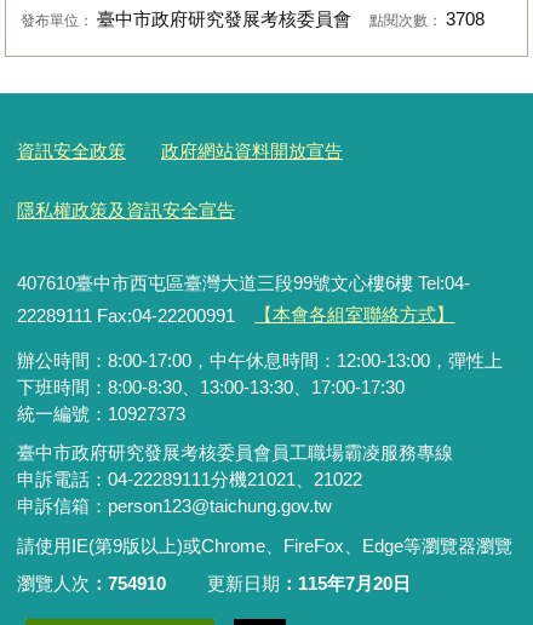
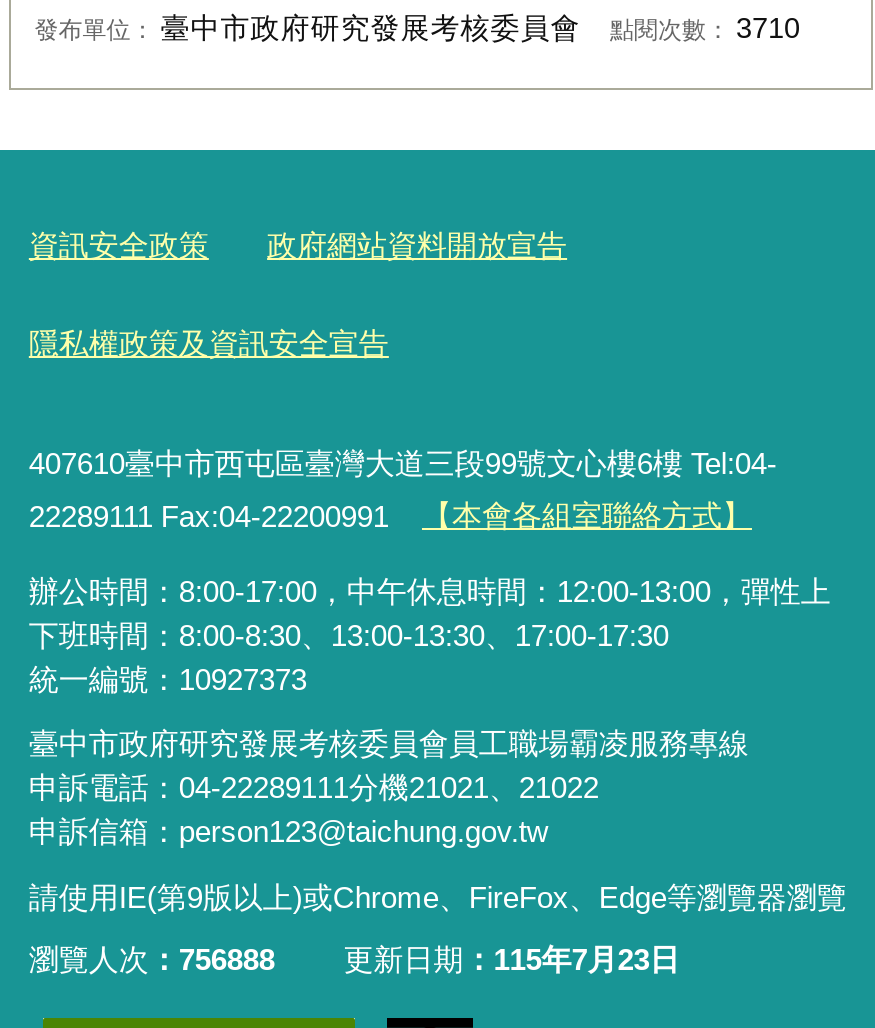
- 發布單位：臺中市政府研究發展考核委員會 點閱次數：3708
+ 發布單位：臺中市政府研究發展考核委員會 點閱次數：3710

- 瀏覽人次 754910
+ 瀏覽人次 756888

- 更新日期 115年7月20日
+ 更新日期 115年7月23日
